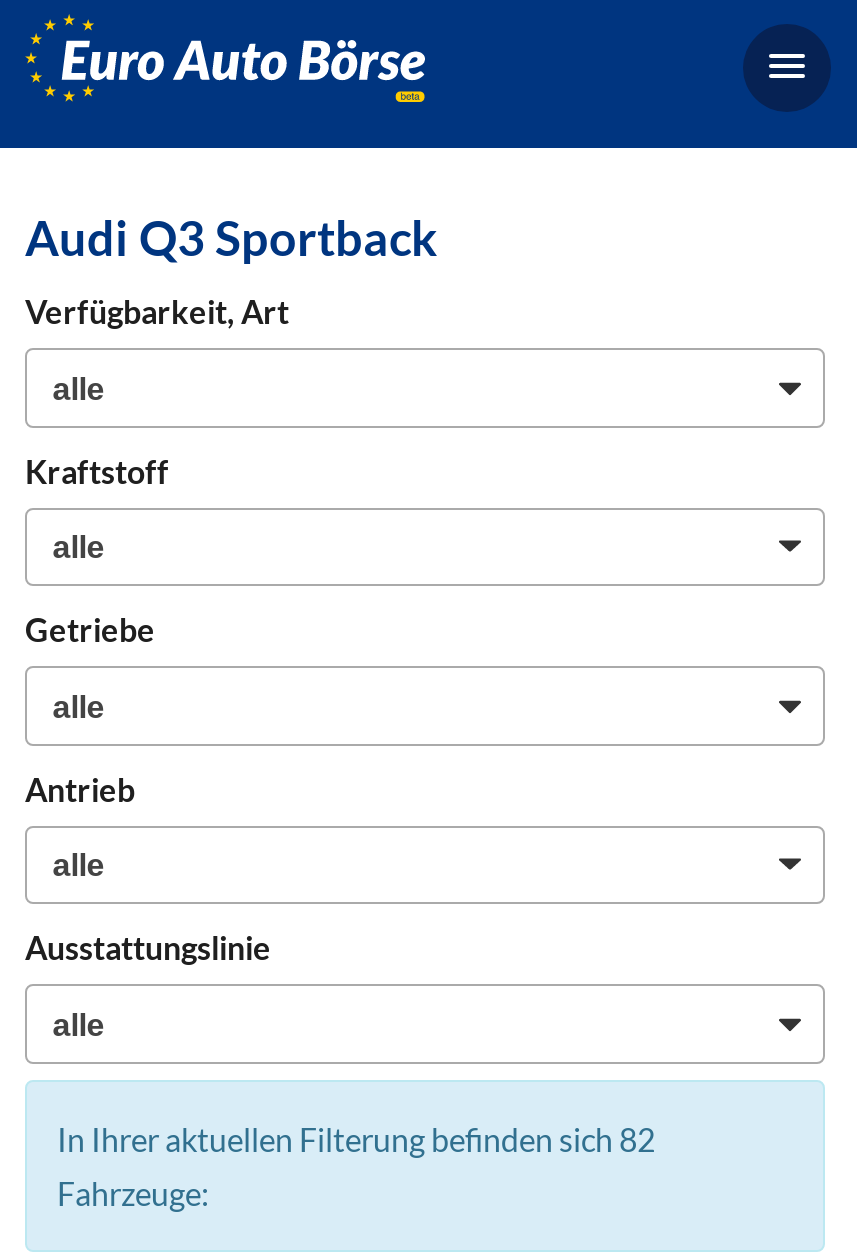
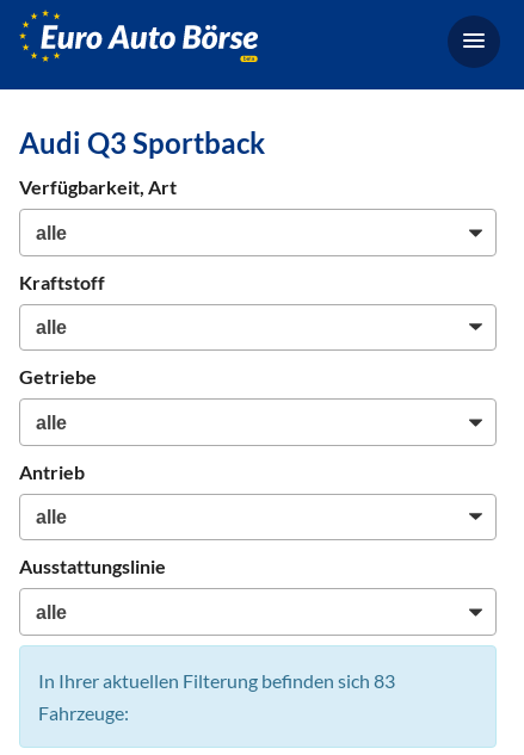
- In Ihrer aktuellen Filterung befinden sich 82
+ In Ihrer aktuellen Filterung befinden sich 83
